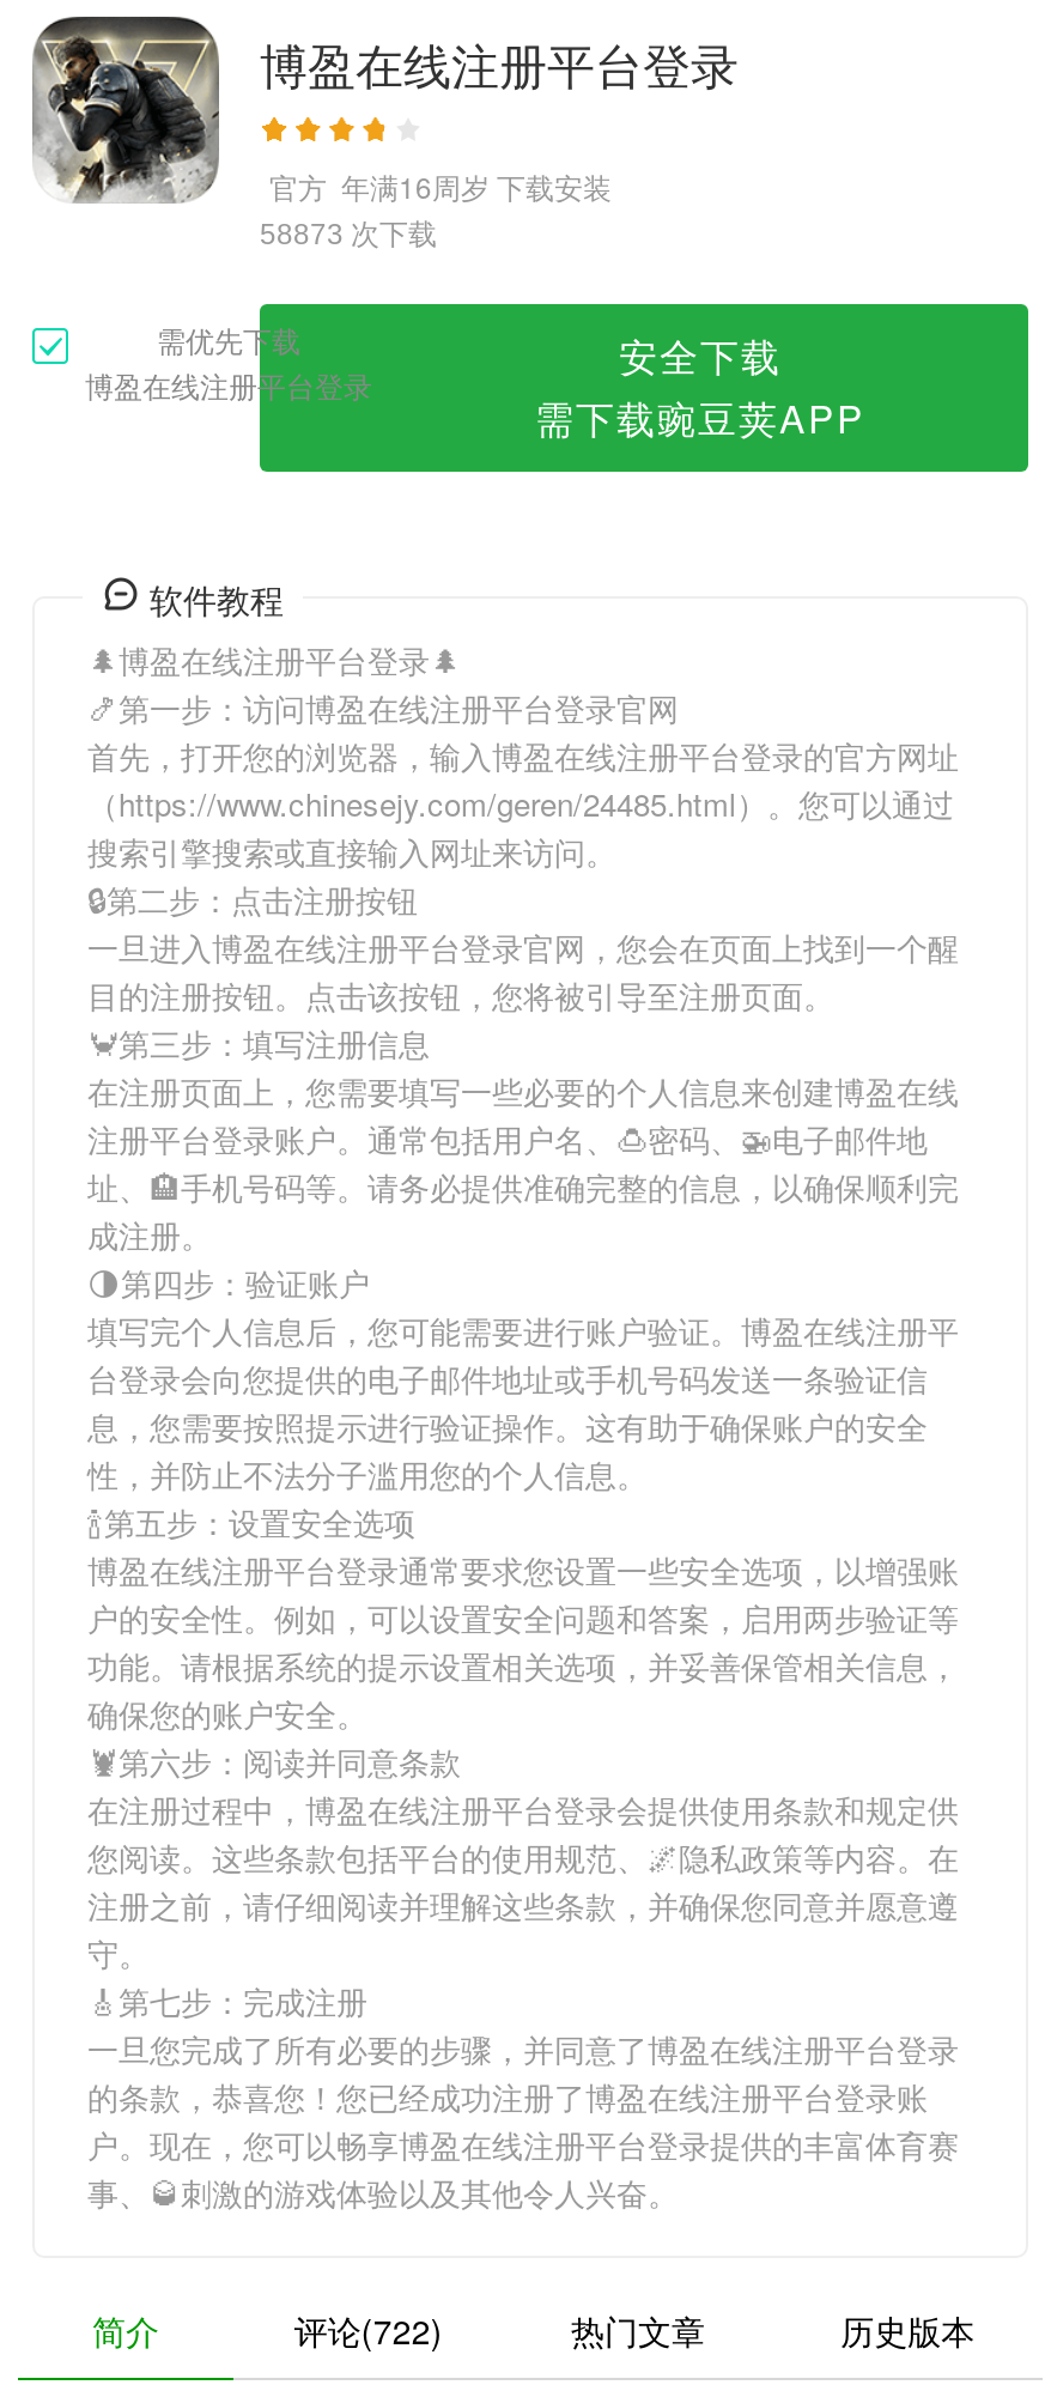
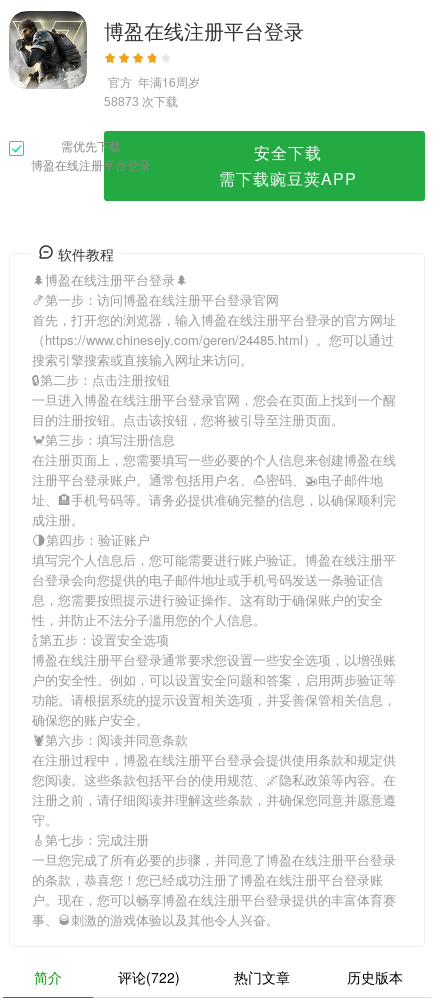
- 官方年满16周岁 下载安装
+ 官方年满16周岁
